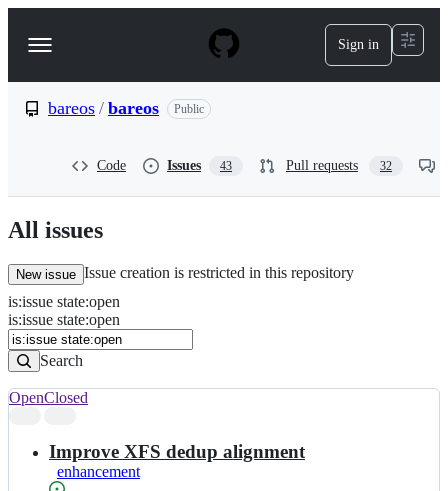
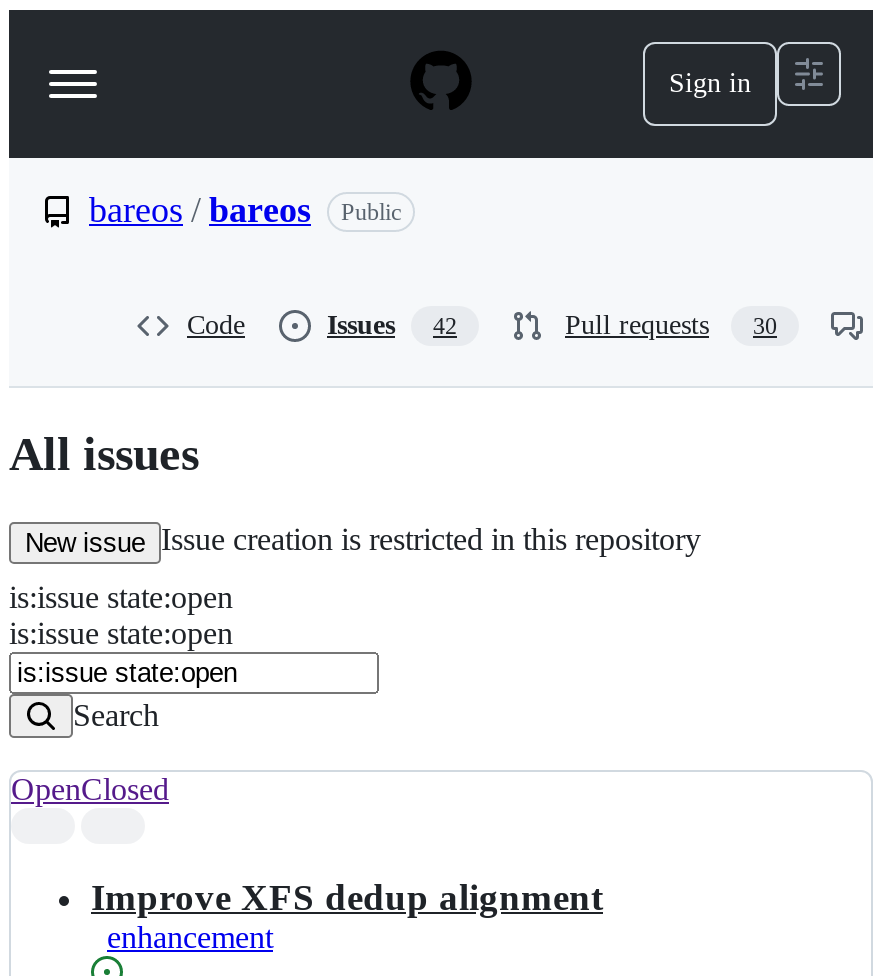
- Issues 43
+ Issues 42

- Pull requests 32
+ Pull requests 30
